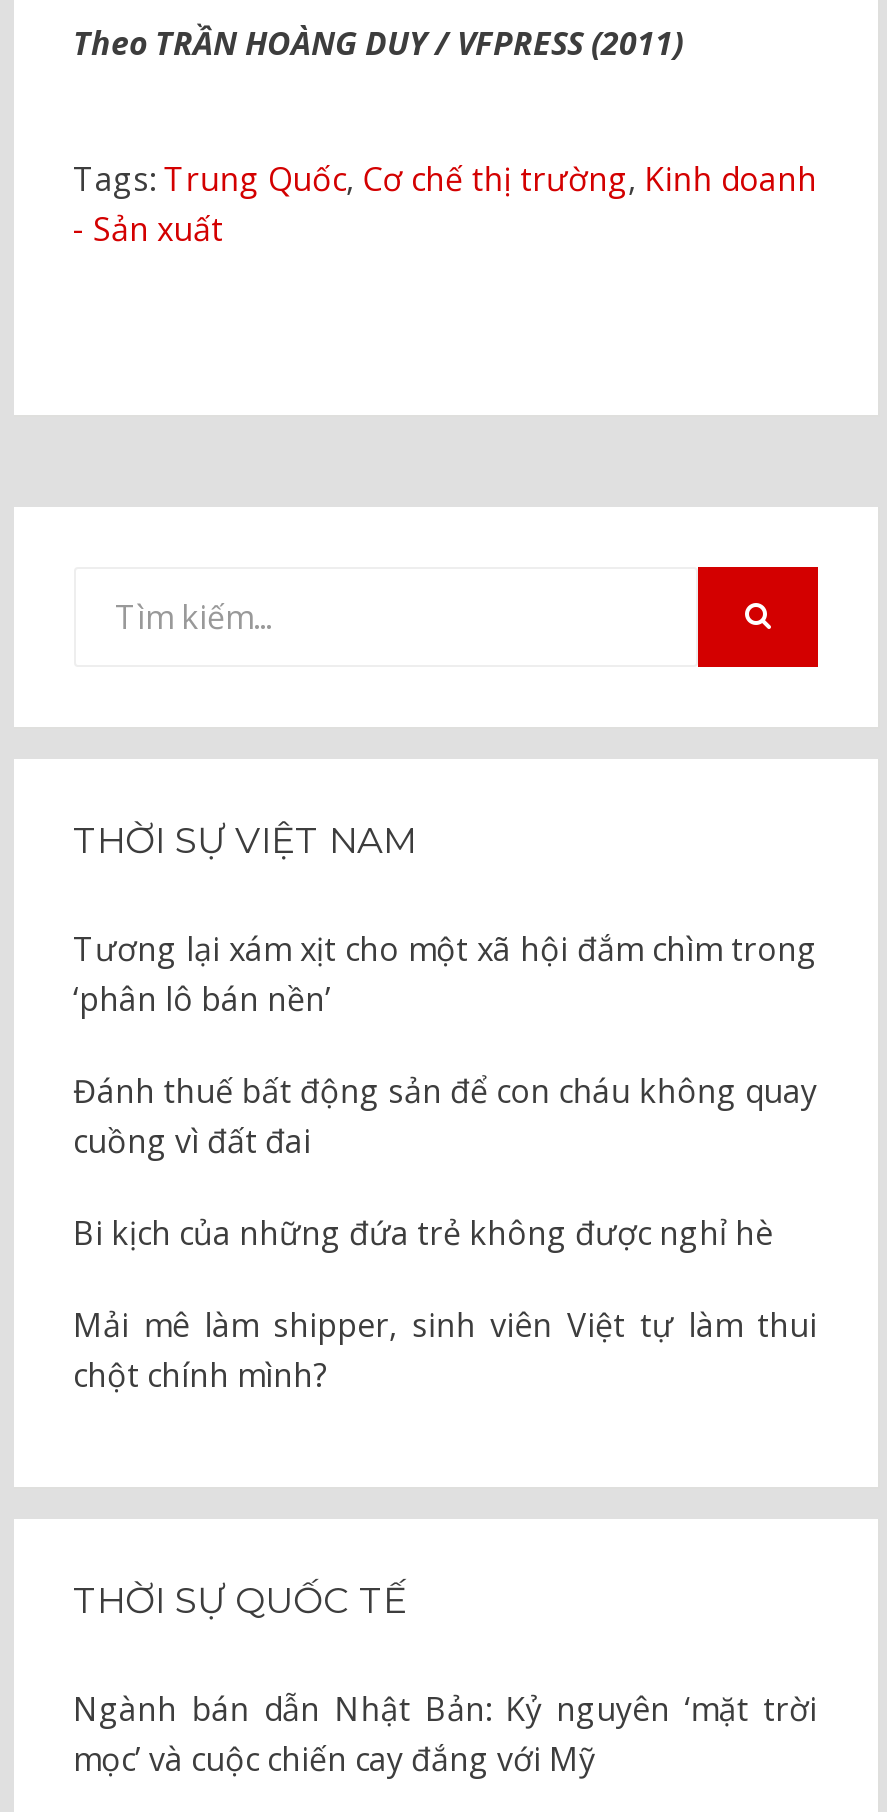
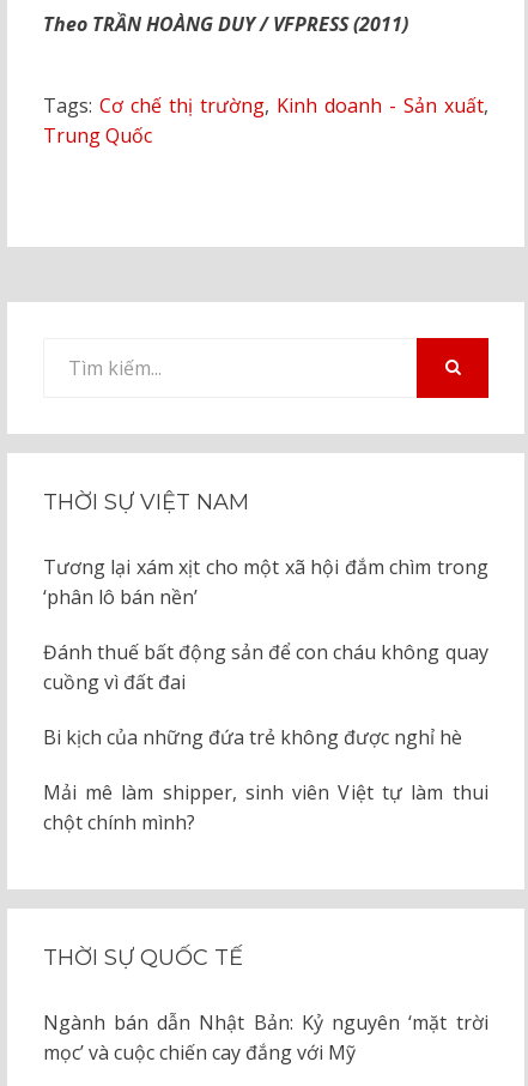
- Tags: Trung Quốc, Cơ chế thị trường, Kinh doanh
- - Sản xuất
+ Tags: Cơ chế thị trường, Kinh doanh - Sản xuất,
+ Trung Quốc
